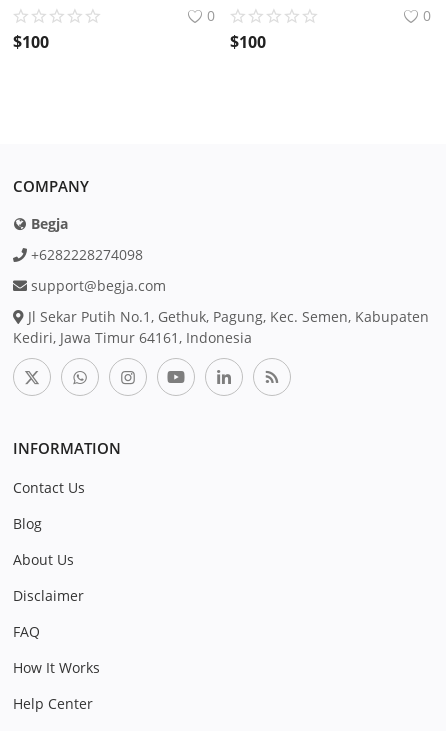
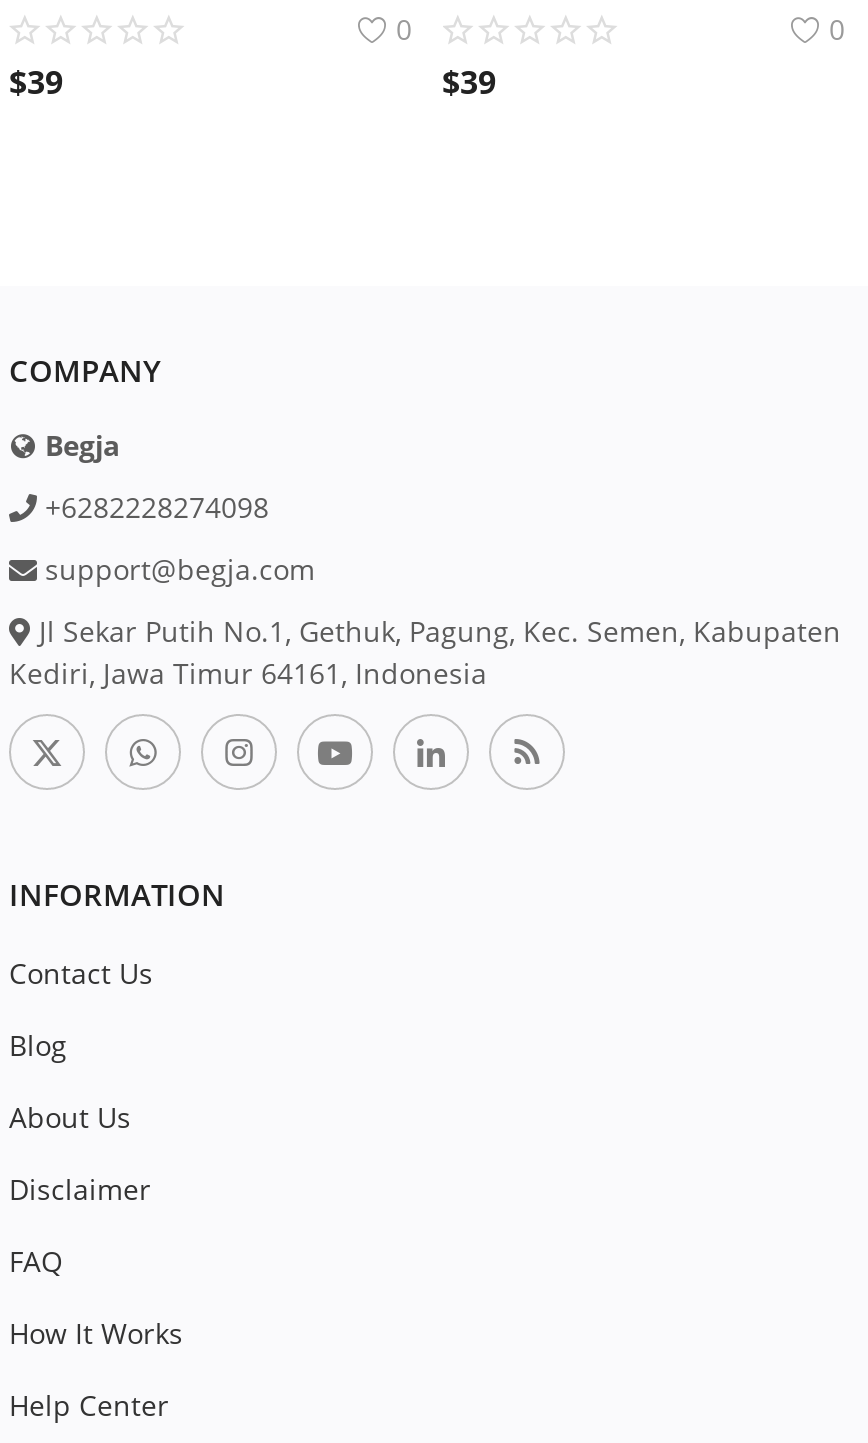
- $100
+ $39

- $100
+ $39
